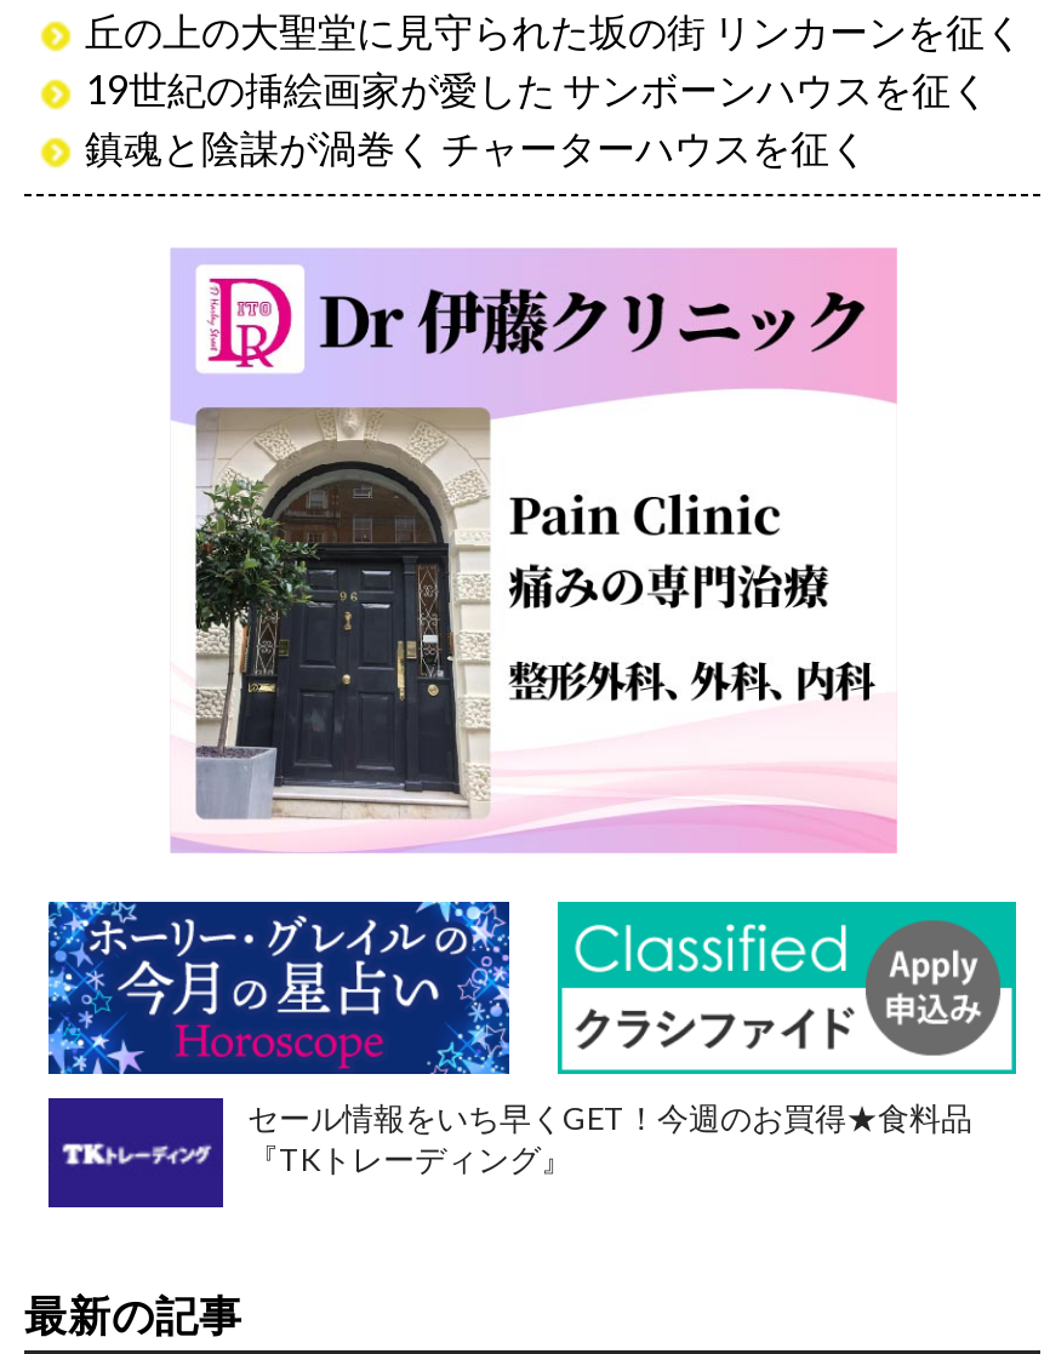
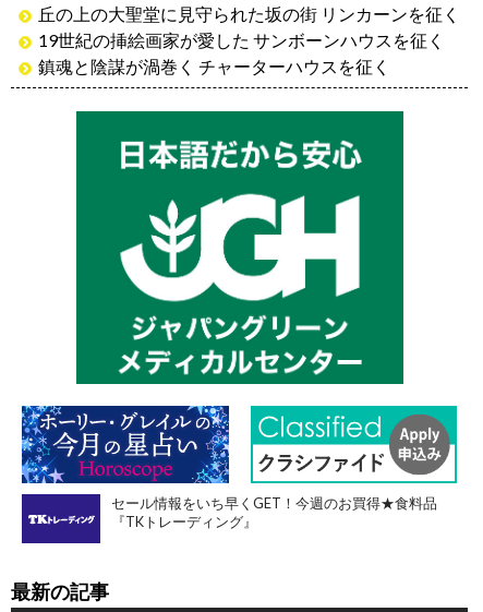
- [image]
+ [image]
